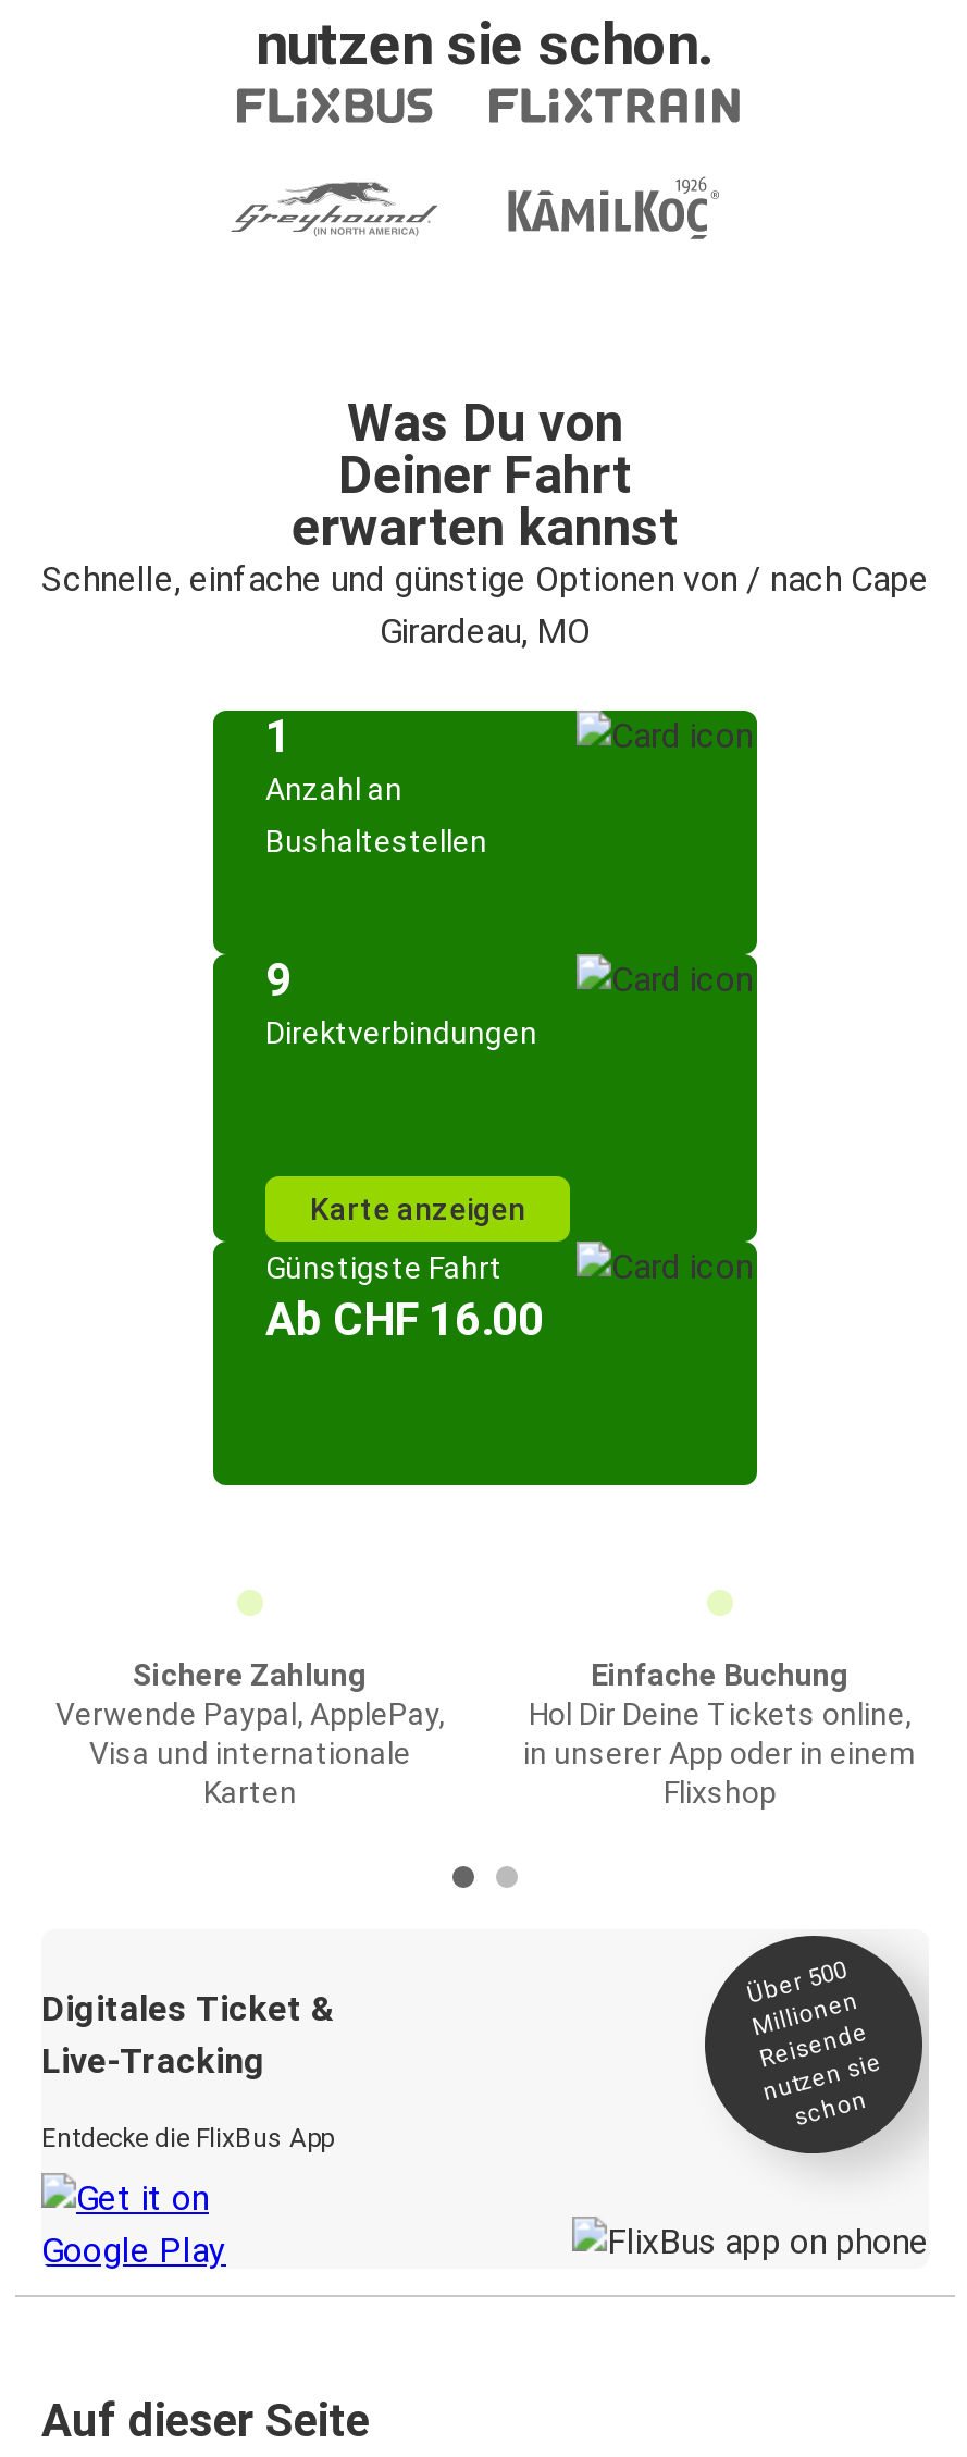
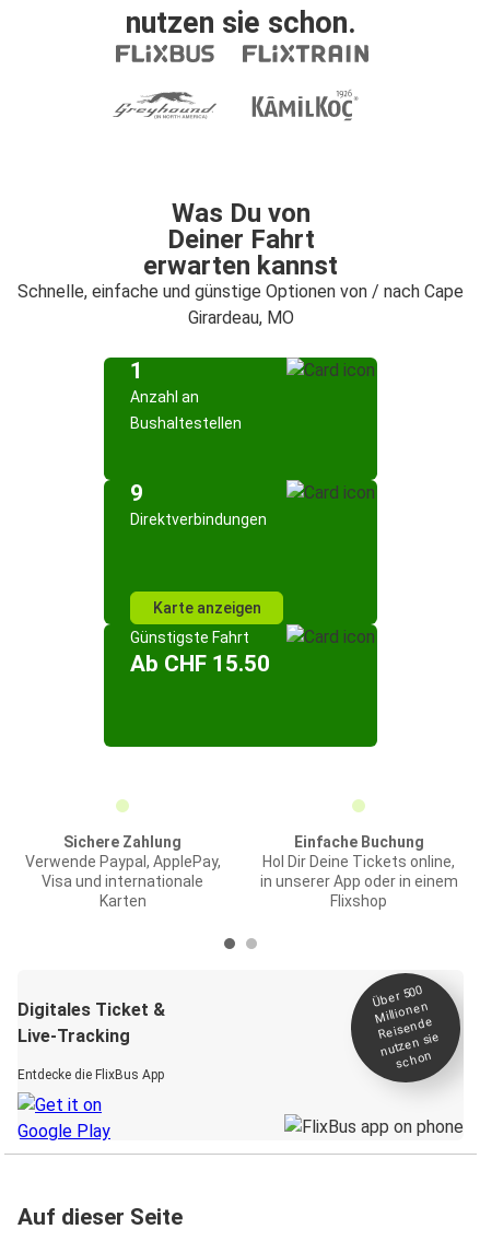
- Ab CHF 16.00
+ Ab CHF 15.50
